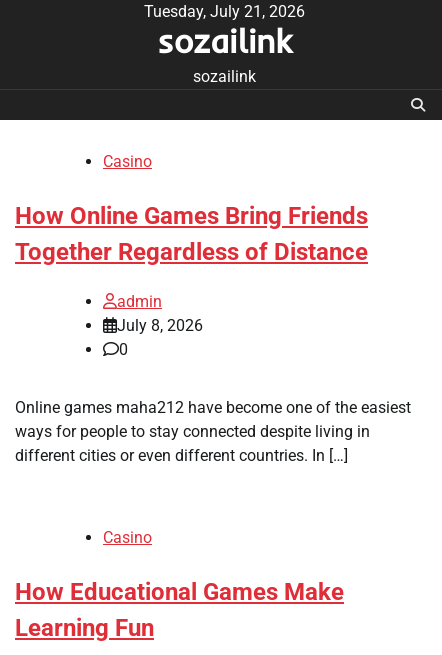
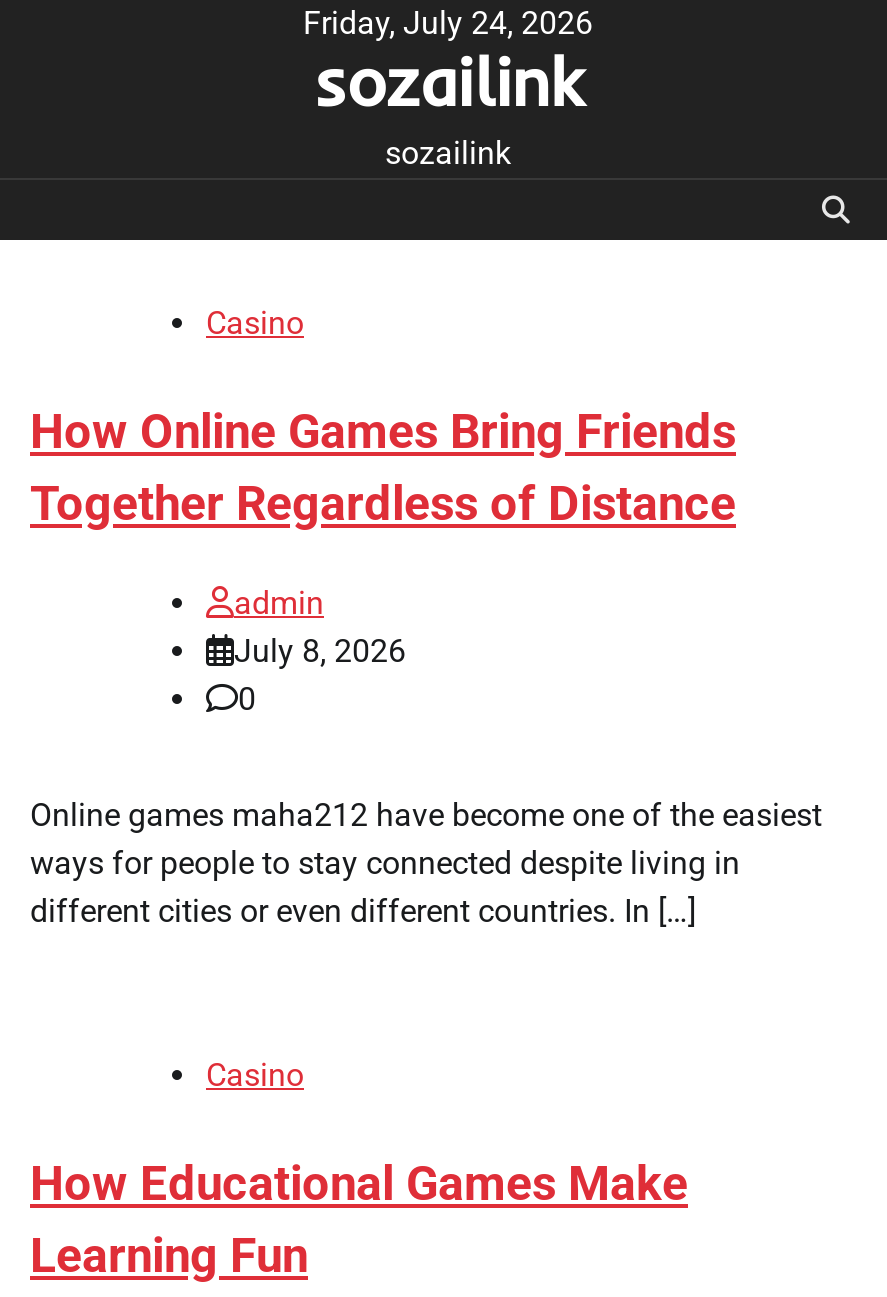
- Tuesday, July 21, 2026
+ Friday, July 24, 2026
